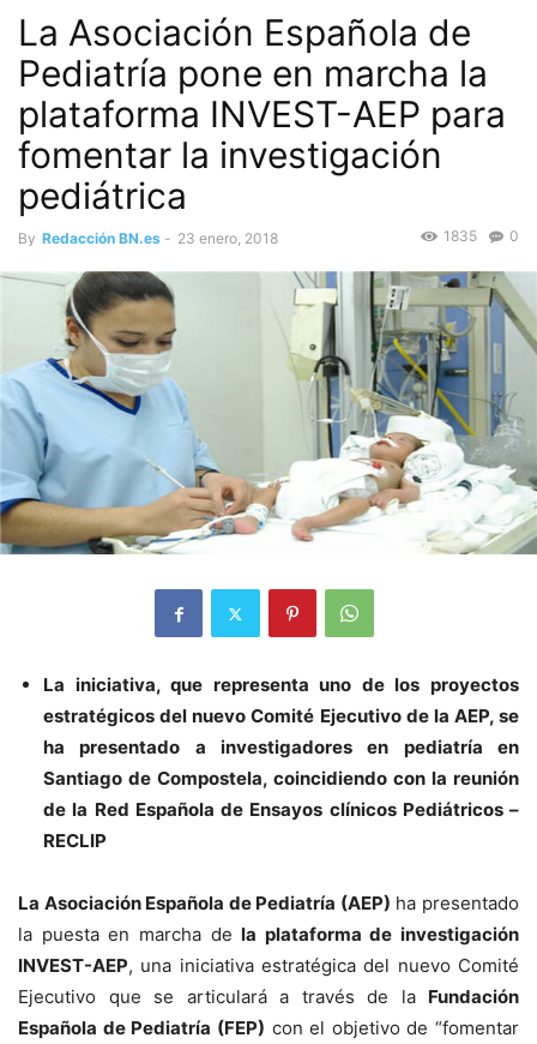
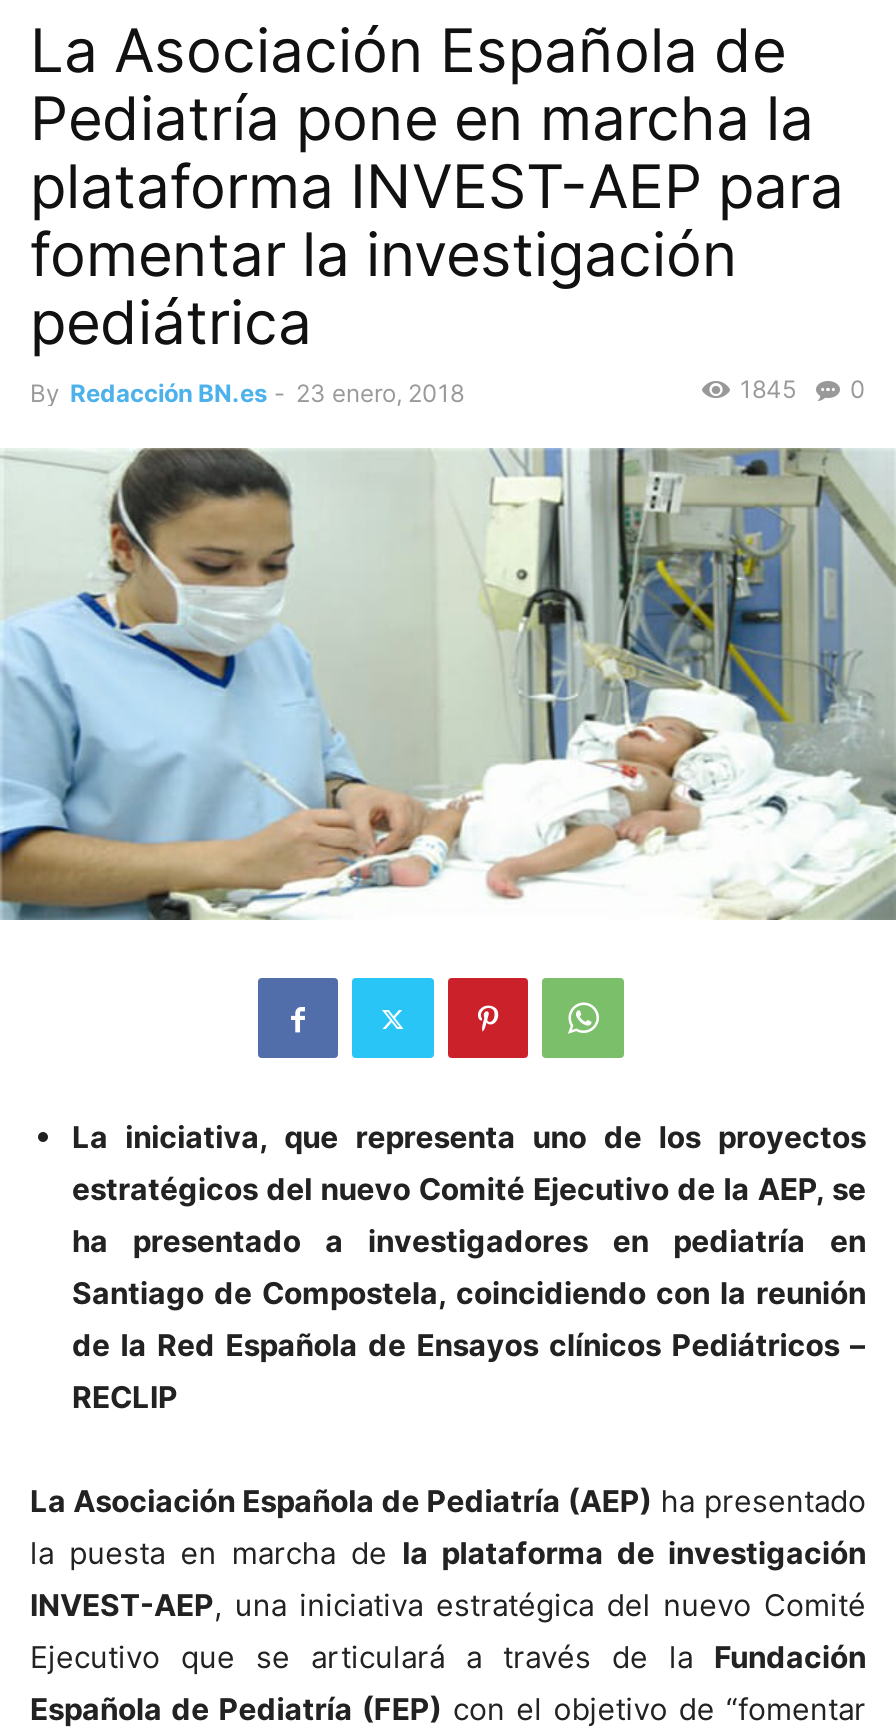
- 1835 0
+ 1845 0
